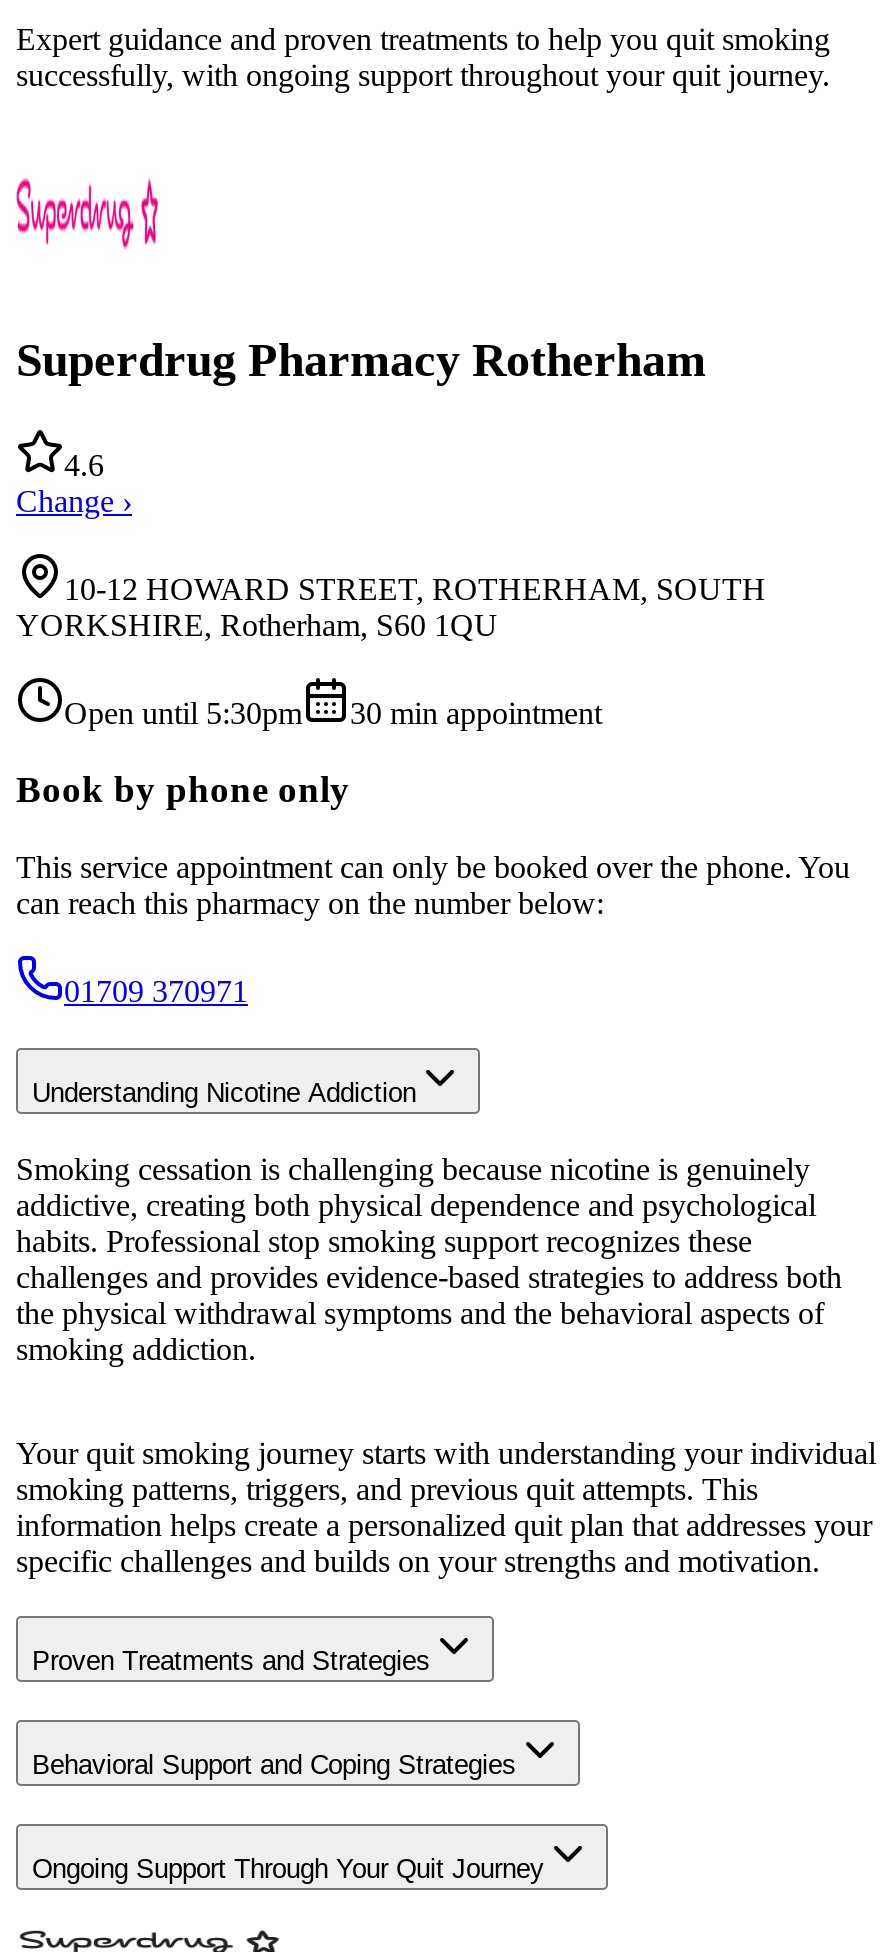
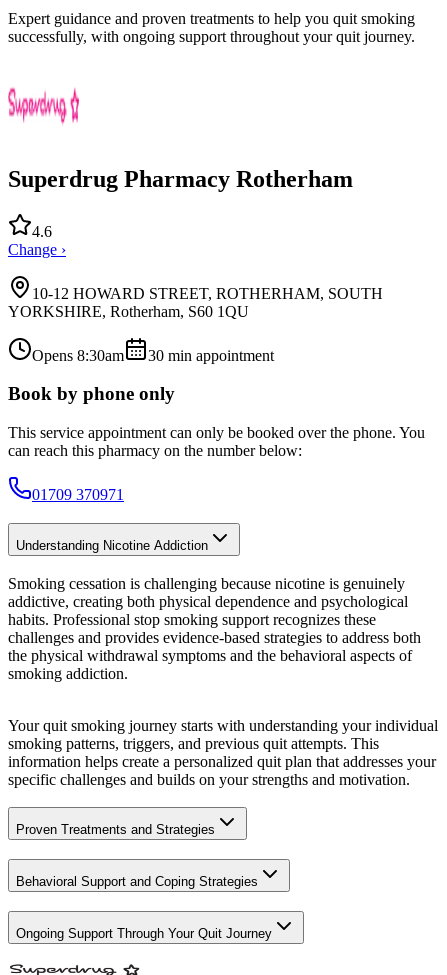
- Open until 5:30pm 30 min appointment
+ Opens 8:30am 30 min appointment
